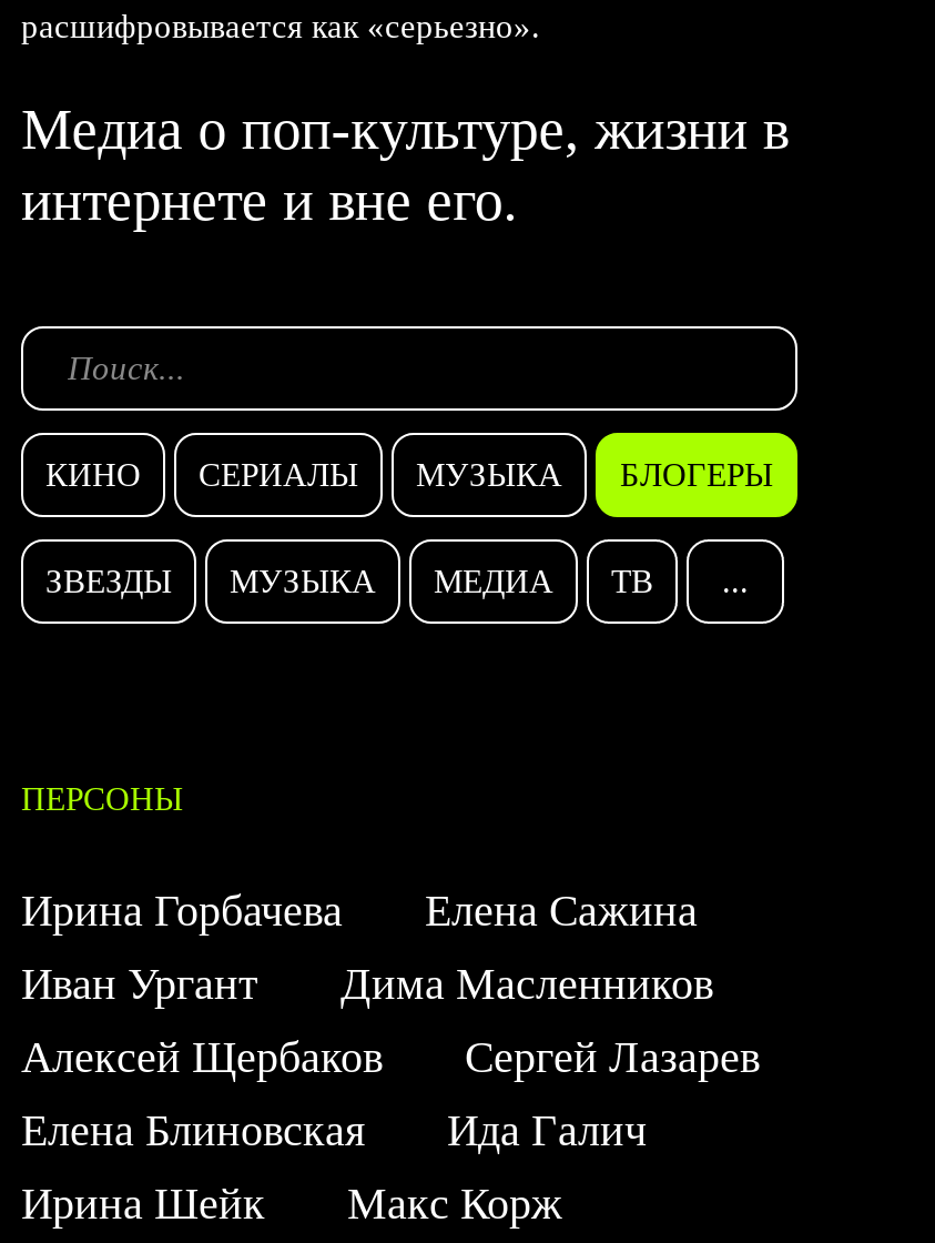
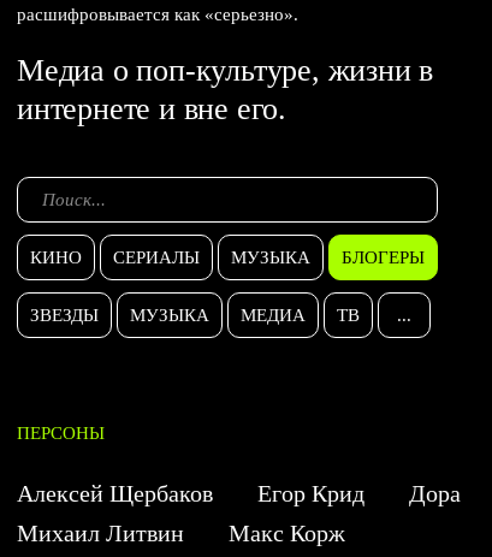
- Ирина Горбачева
- Елена Сажина
- Иван Ургант
- Дима Масленников

- Сергей Лазарев
- Елена Блиновская
- Ида Галич
- Ирина Шейк
+ Егор Крид
+ Дора
+ Михаил Литвин
